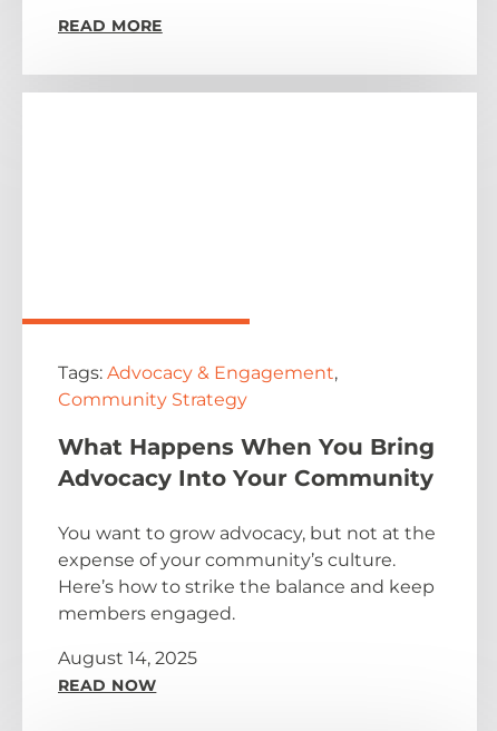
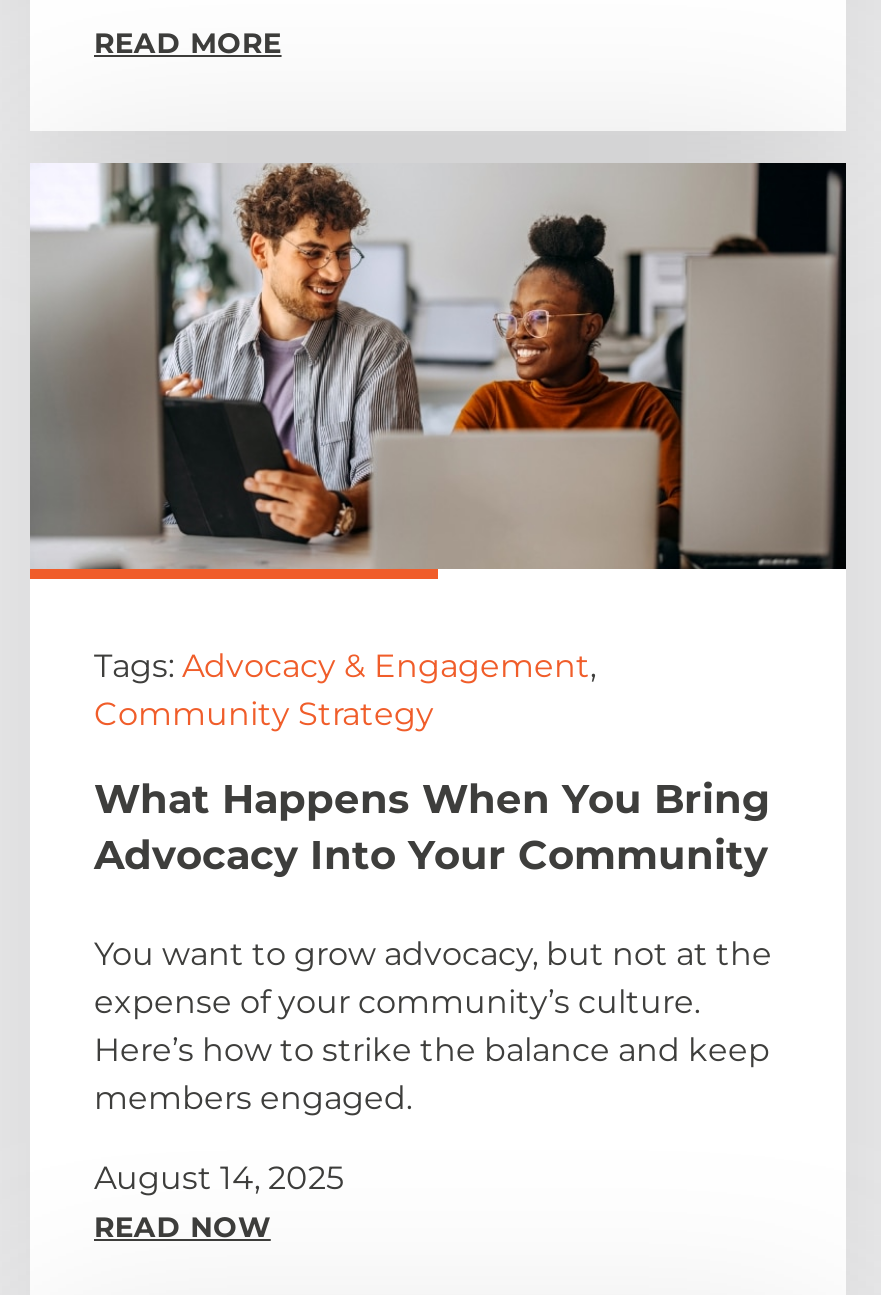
+ [image]
